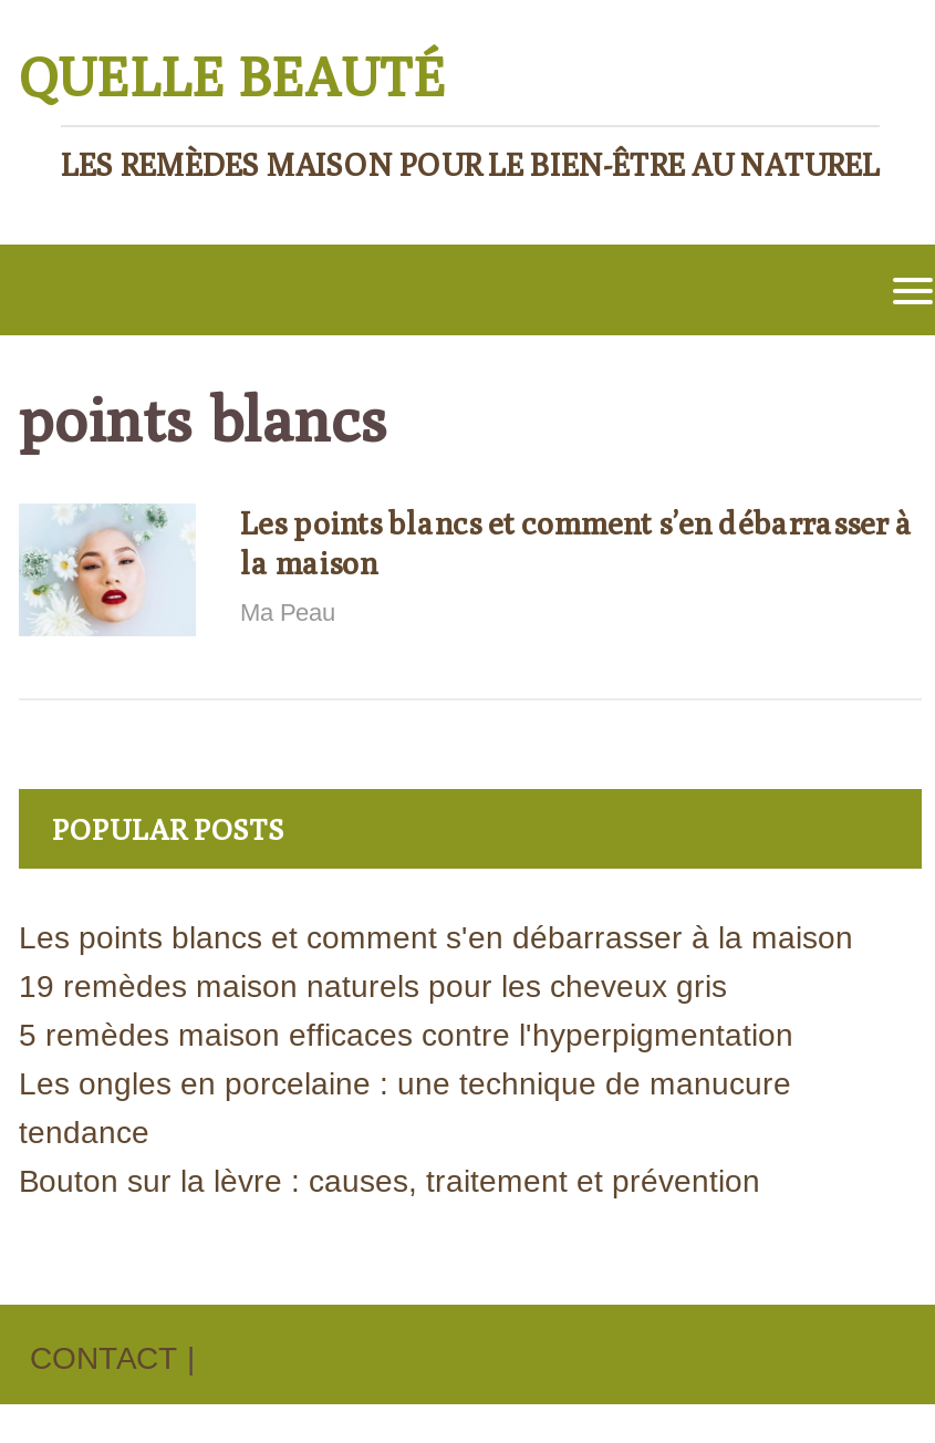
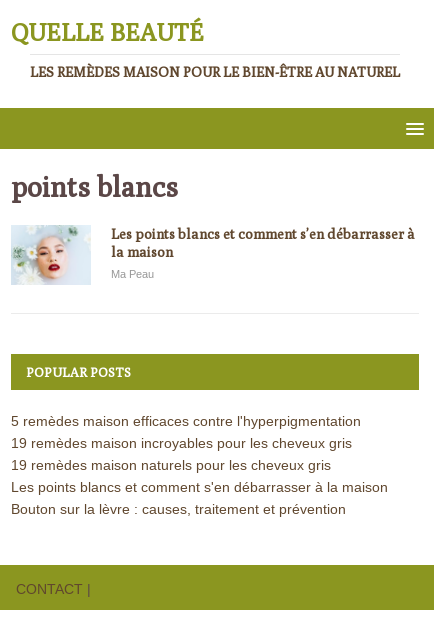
moved down: 19 remèdes maison naturels pour les cheveux gris | Les points blancs et comment s'en débarrasser à la maison

moved up: 5 remèdes maison efficaces contre l'hyperpigmentation

- Les ongles en porcelaine : une technique de manucure
- tendance
+ 19 remèdes maison incroyables pour les cheveux gris
